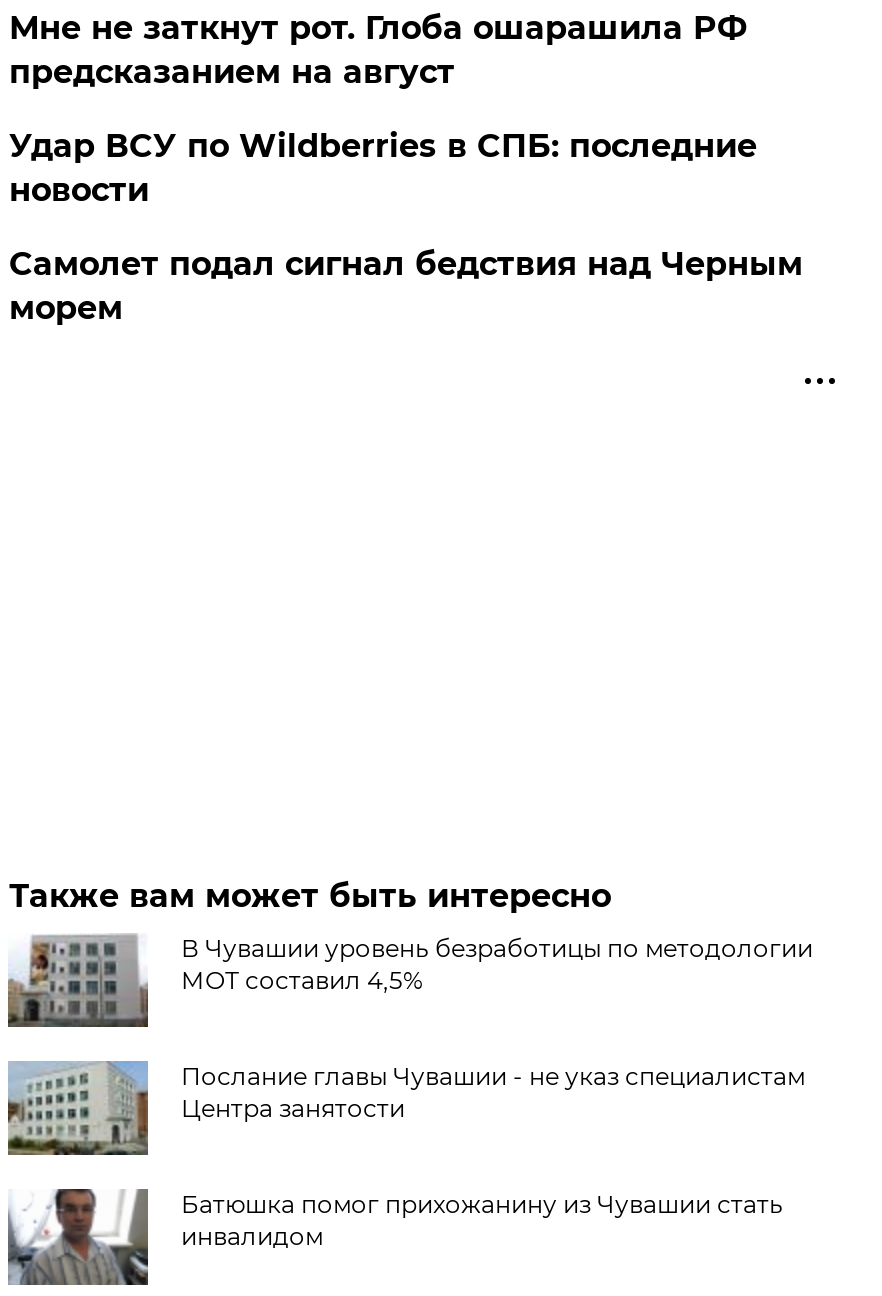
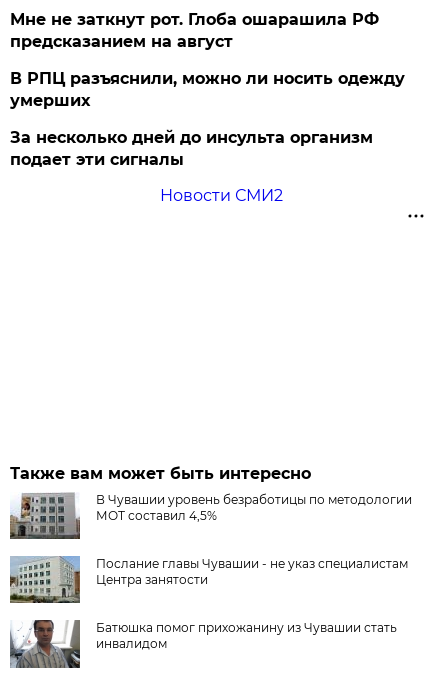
- Удар ВСУ по Wildberries в СПБ: последние
- новости
- Самолет подал сигнал бедствия над Черным
- морем
+ В РПЦ разъяснили, можно ли носить одежду
+ умерших
+ За несколько дней до инсульта организм
+ подает эти сигналы
+ Новости СМИ2
